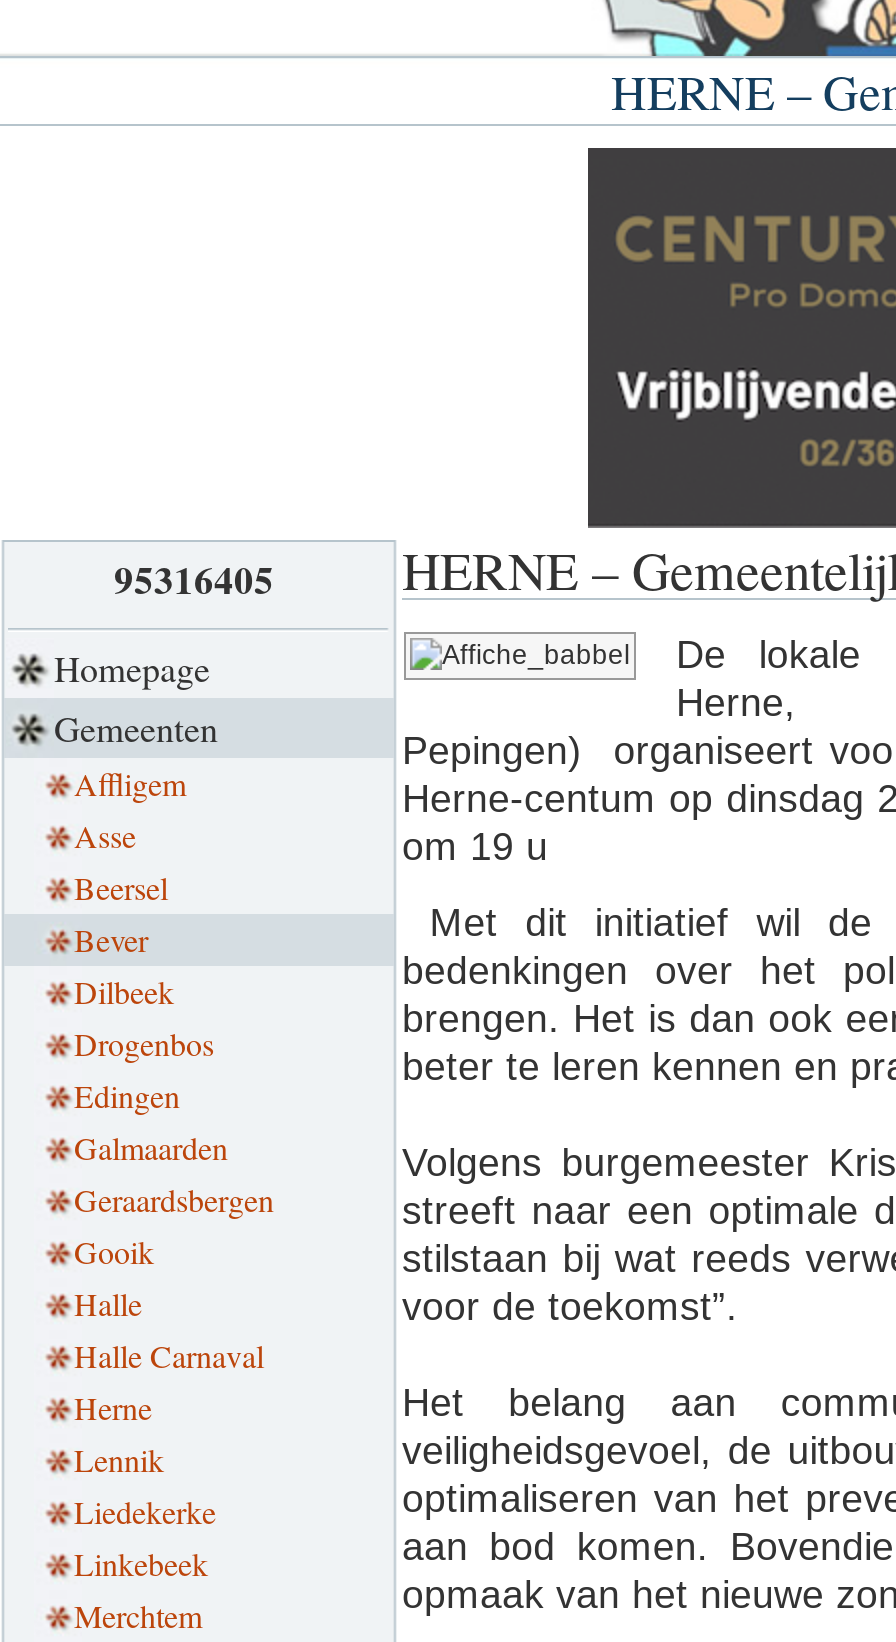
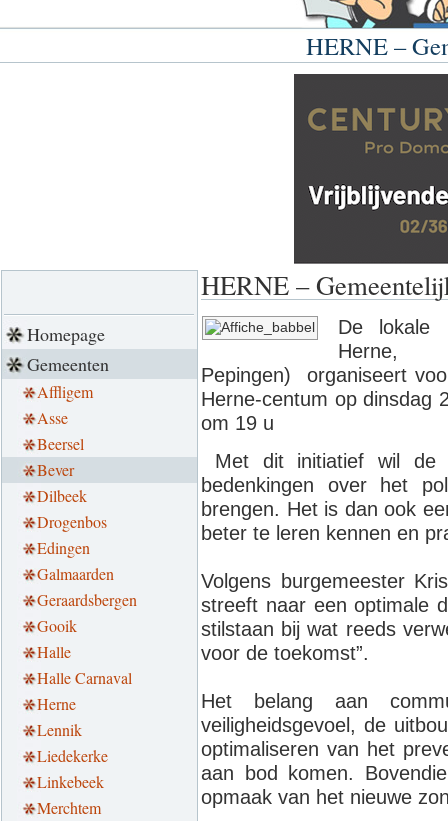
- 95316405
